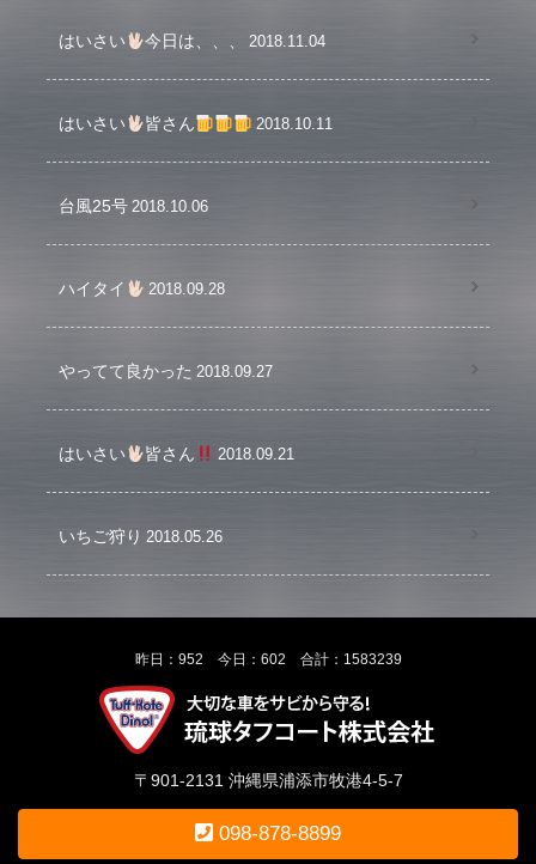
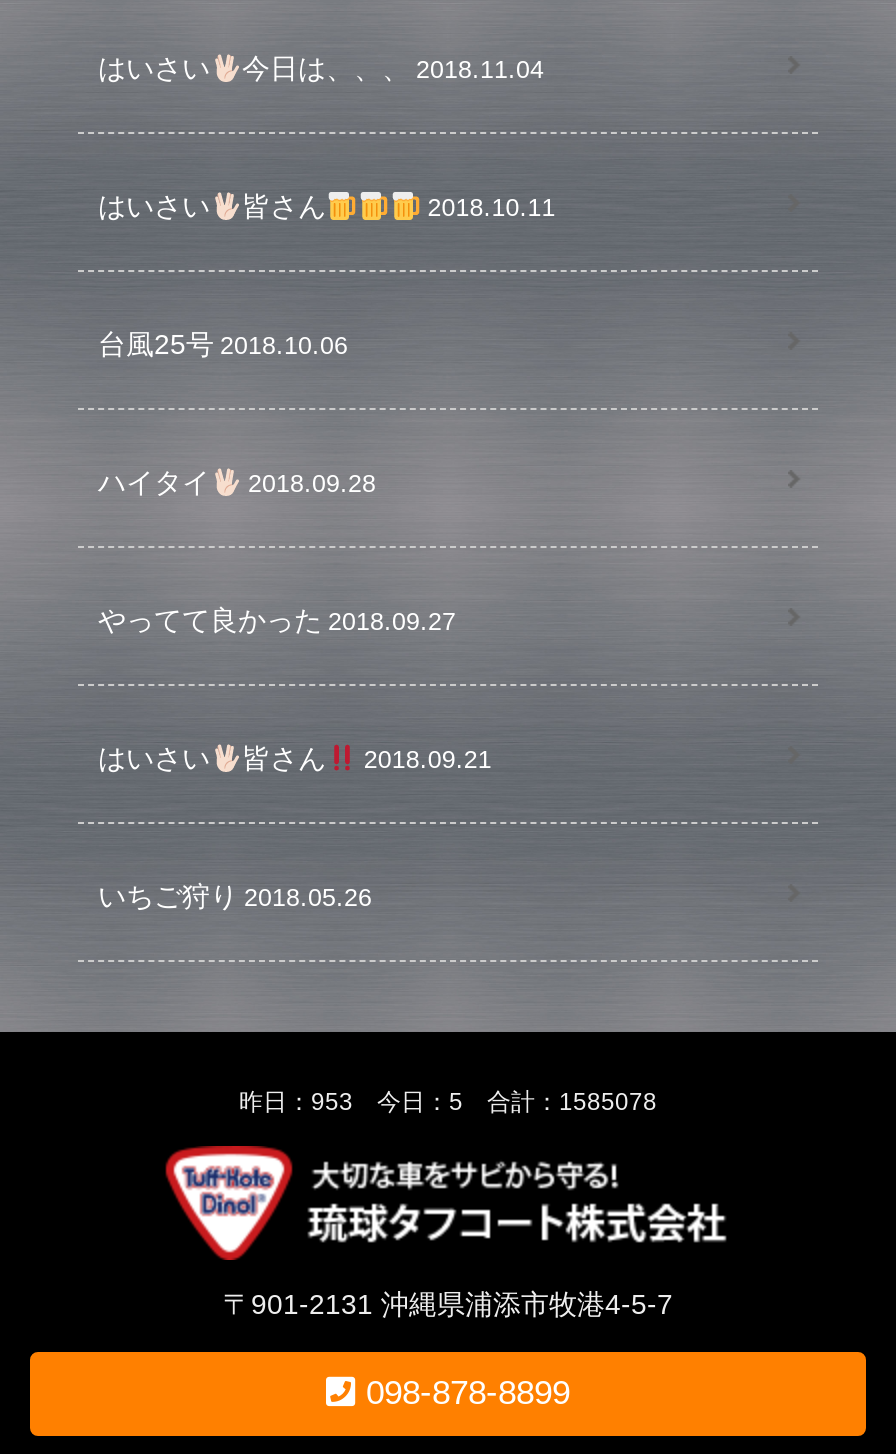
- 昨日：952 今日：602 合計：1583239
+ 昨日：953 今日：5 合計：1585078
